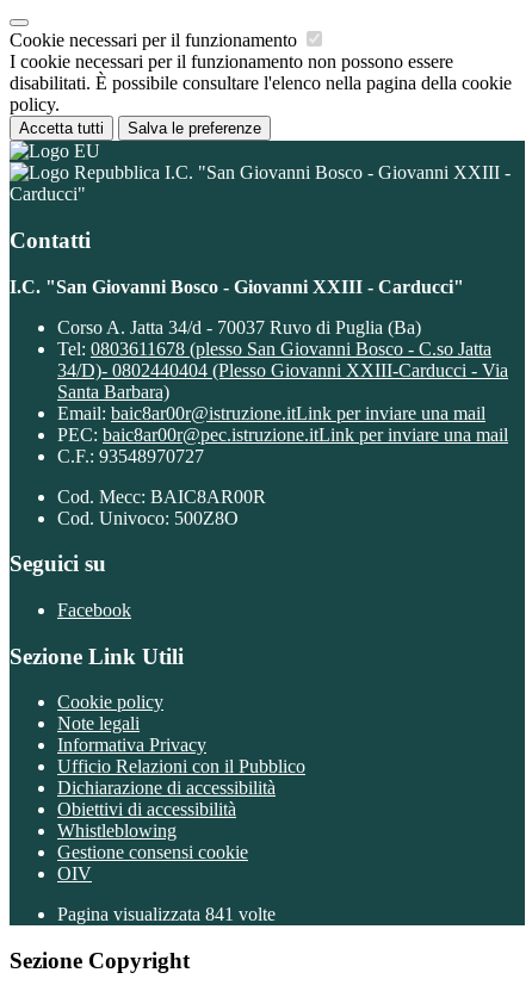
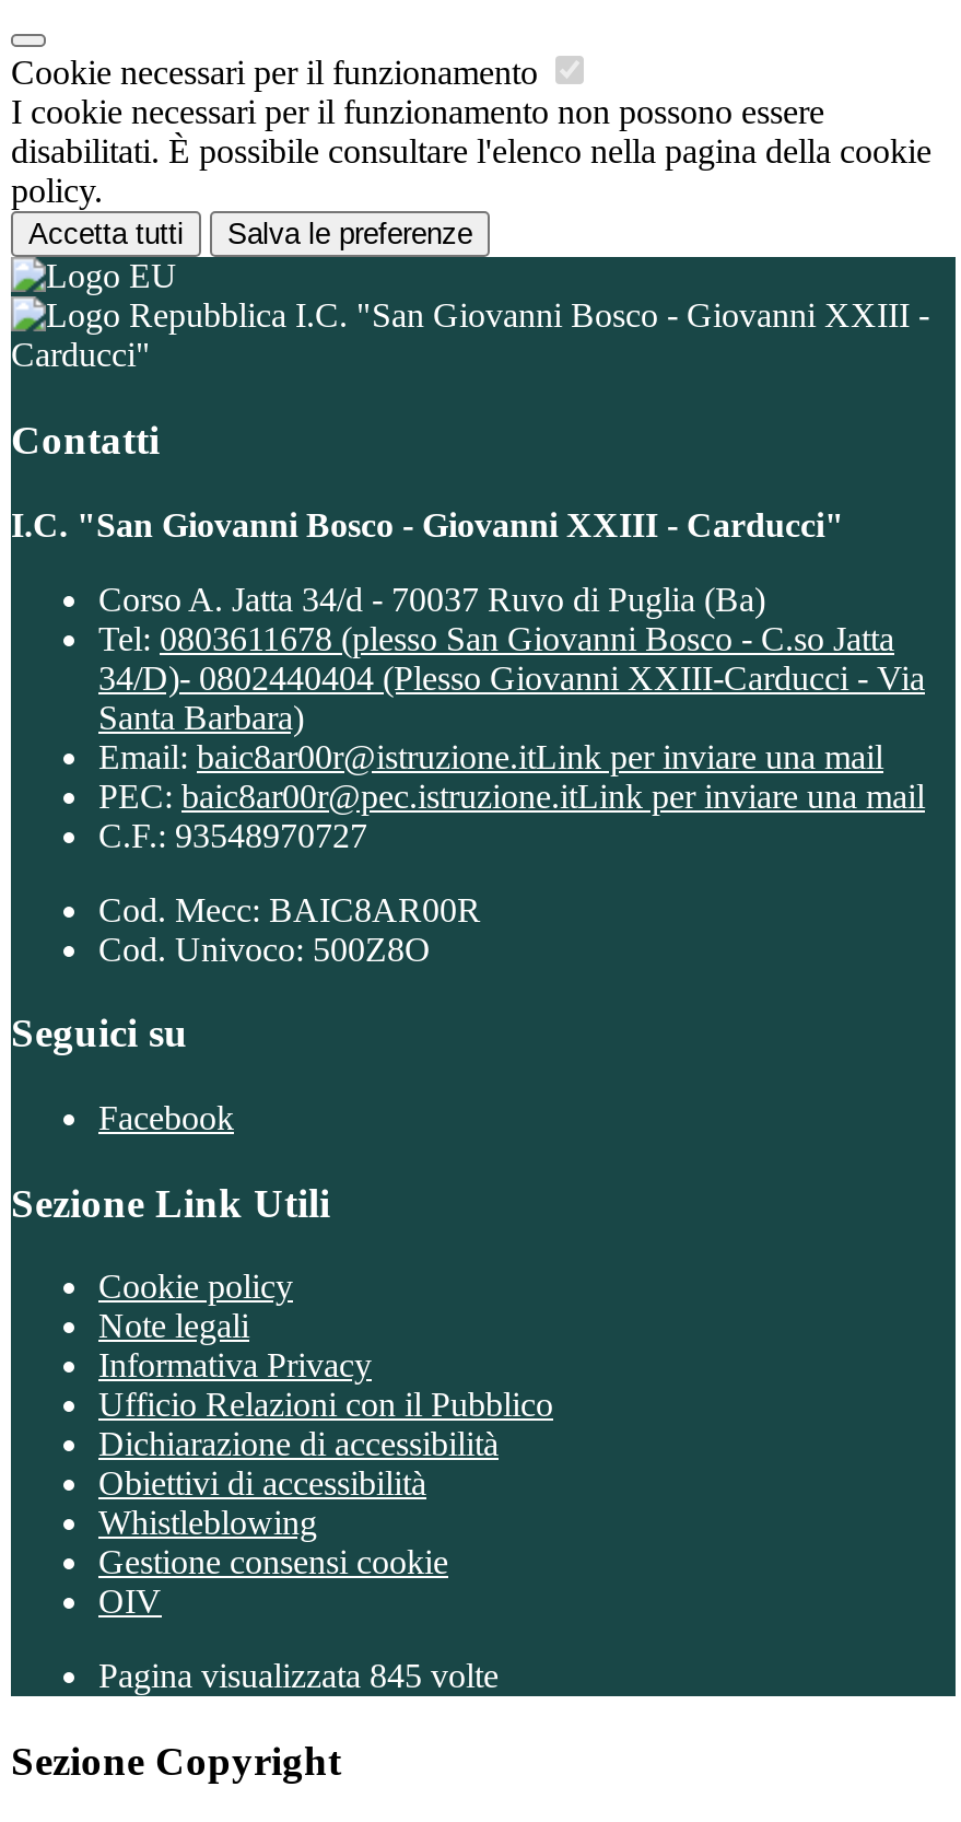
- Pagina visualizzata 841 volte
+ Pagina visualizzata 845 volte
